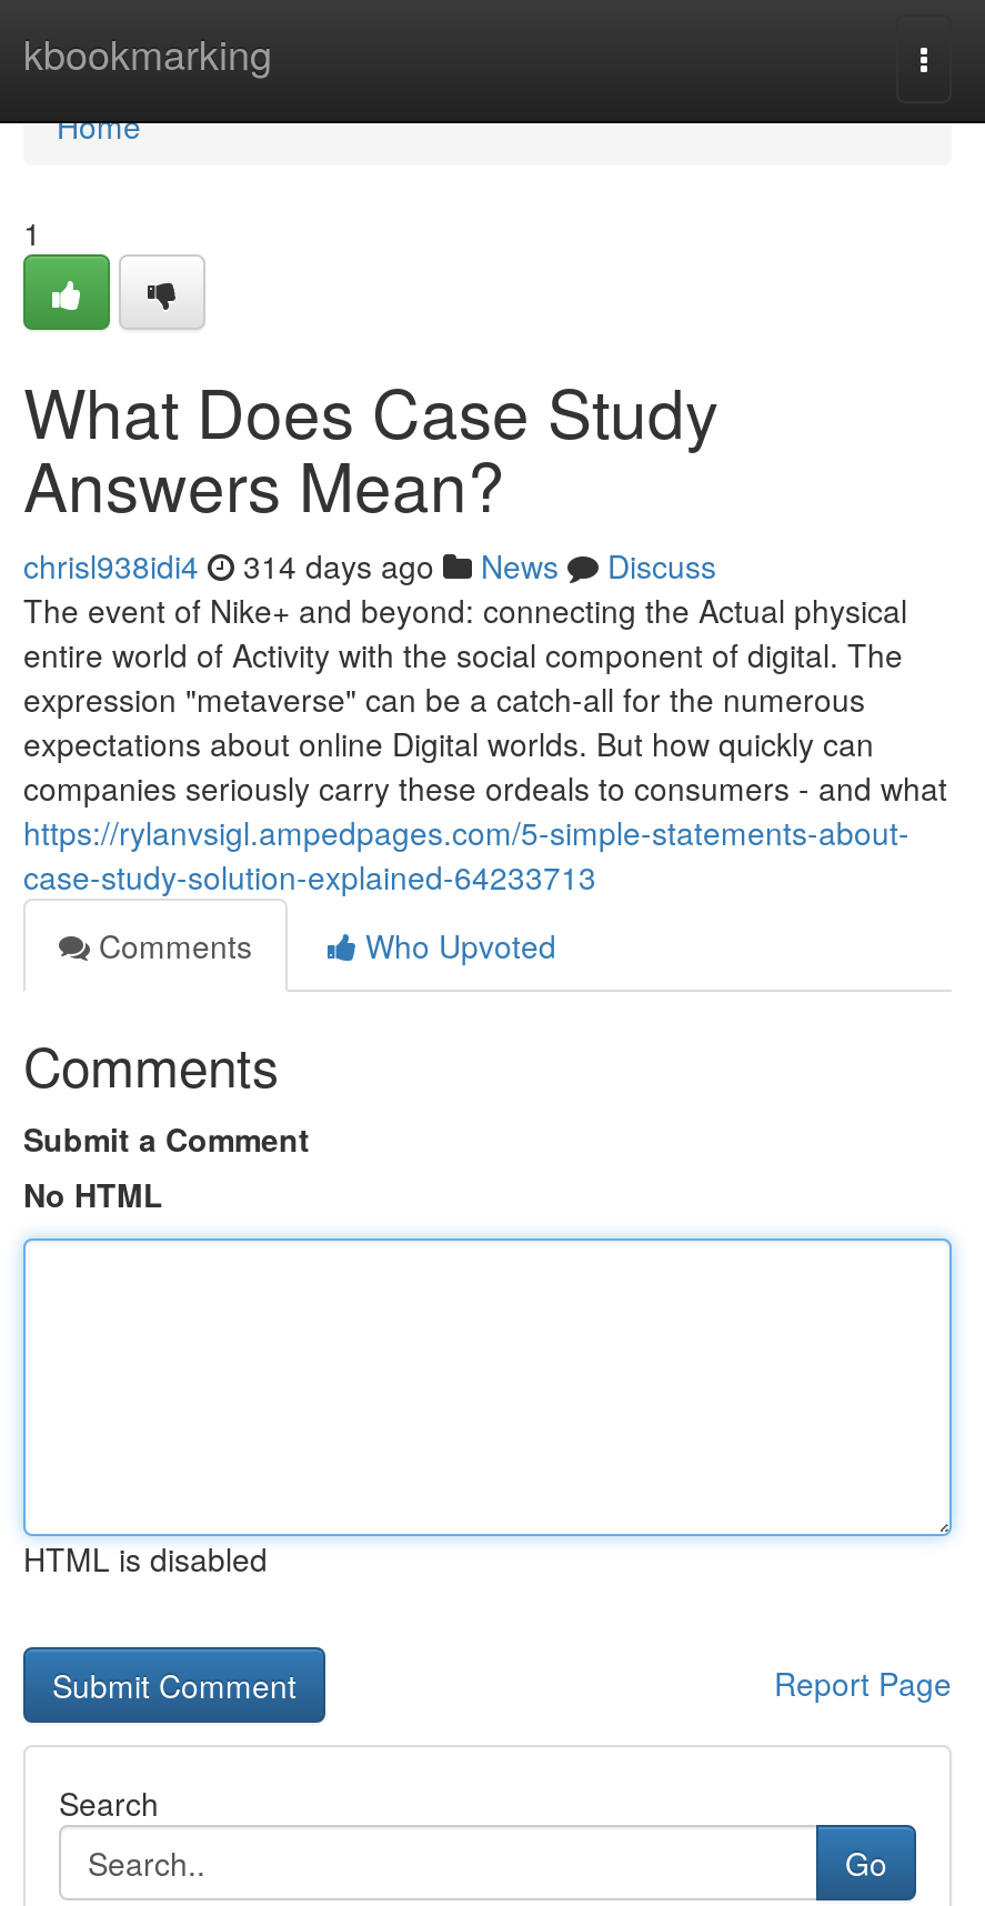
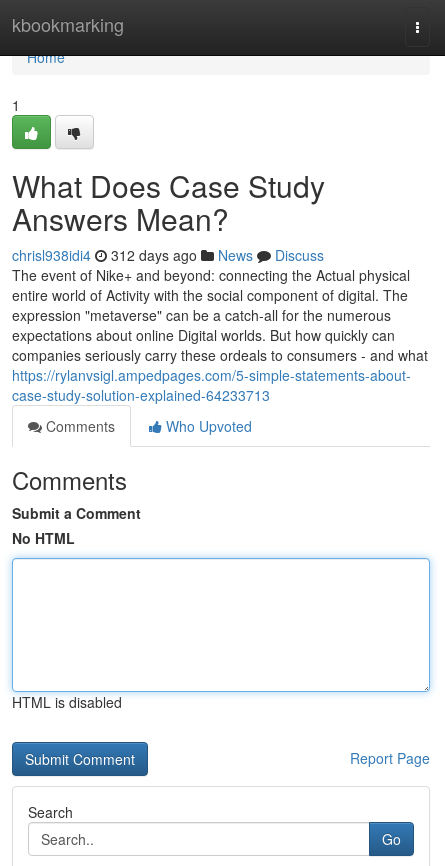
- chrisl938idi4 314 days ago News Discuss
+ chrisl938idi4 312 days ago News Discuss
